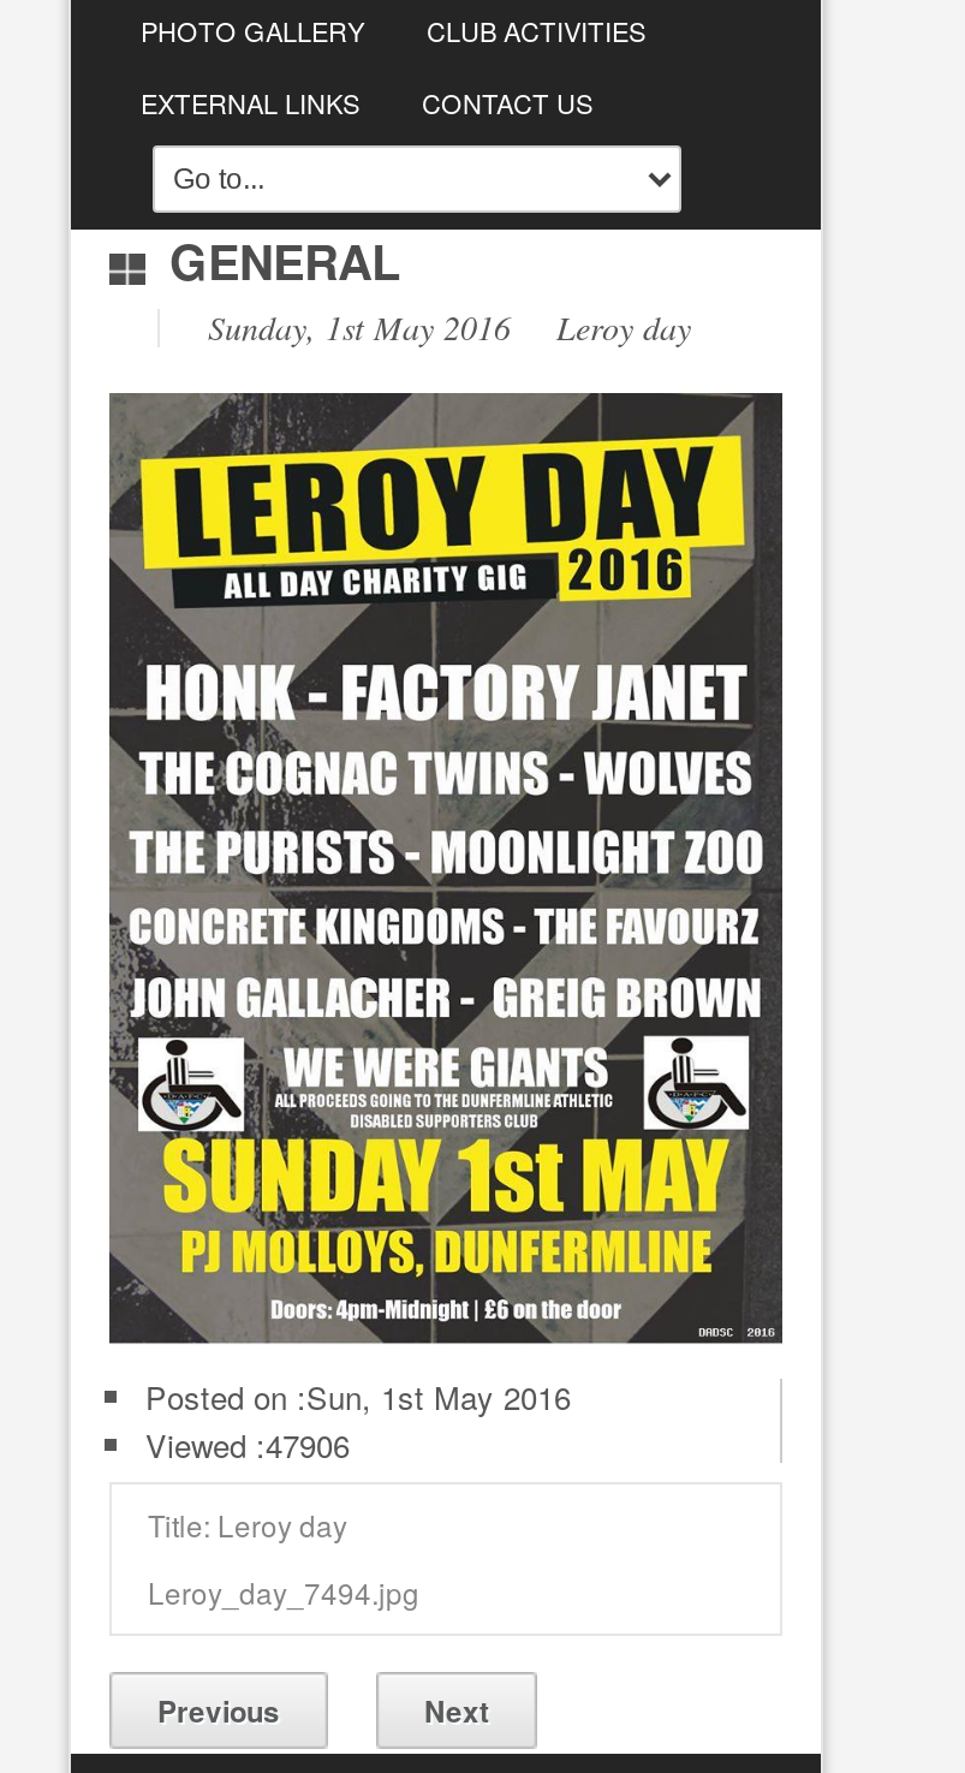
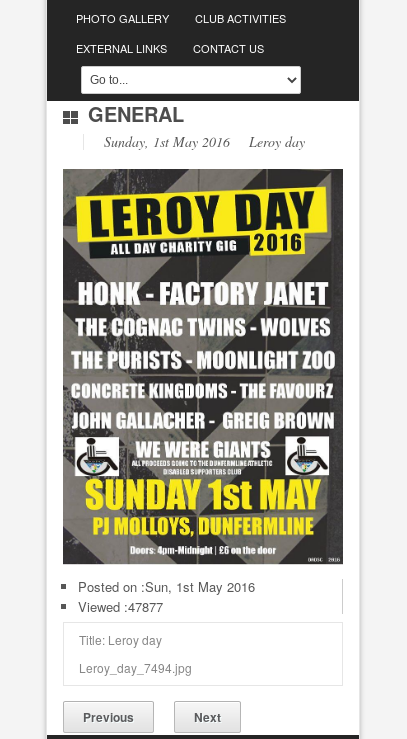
- Viewed :47906
+ Viewed :47877
